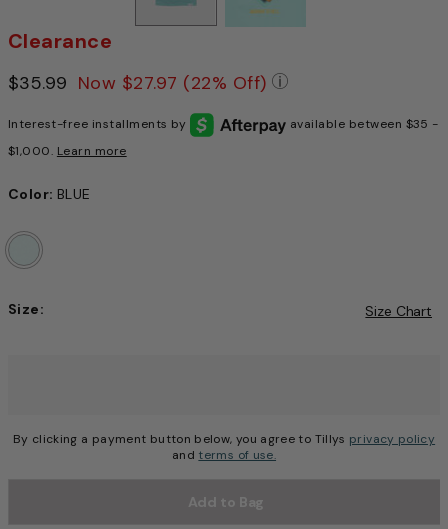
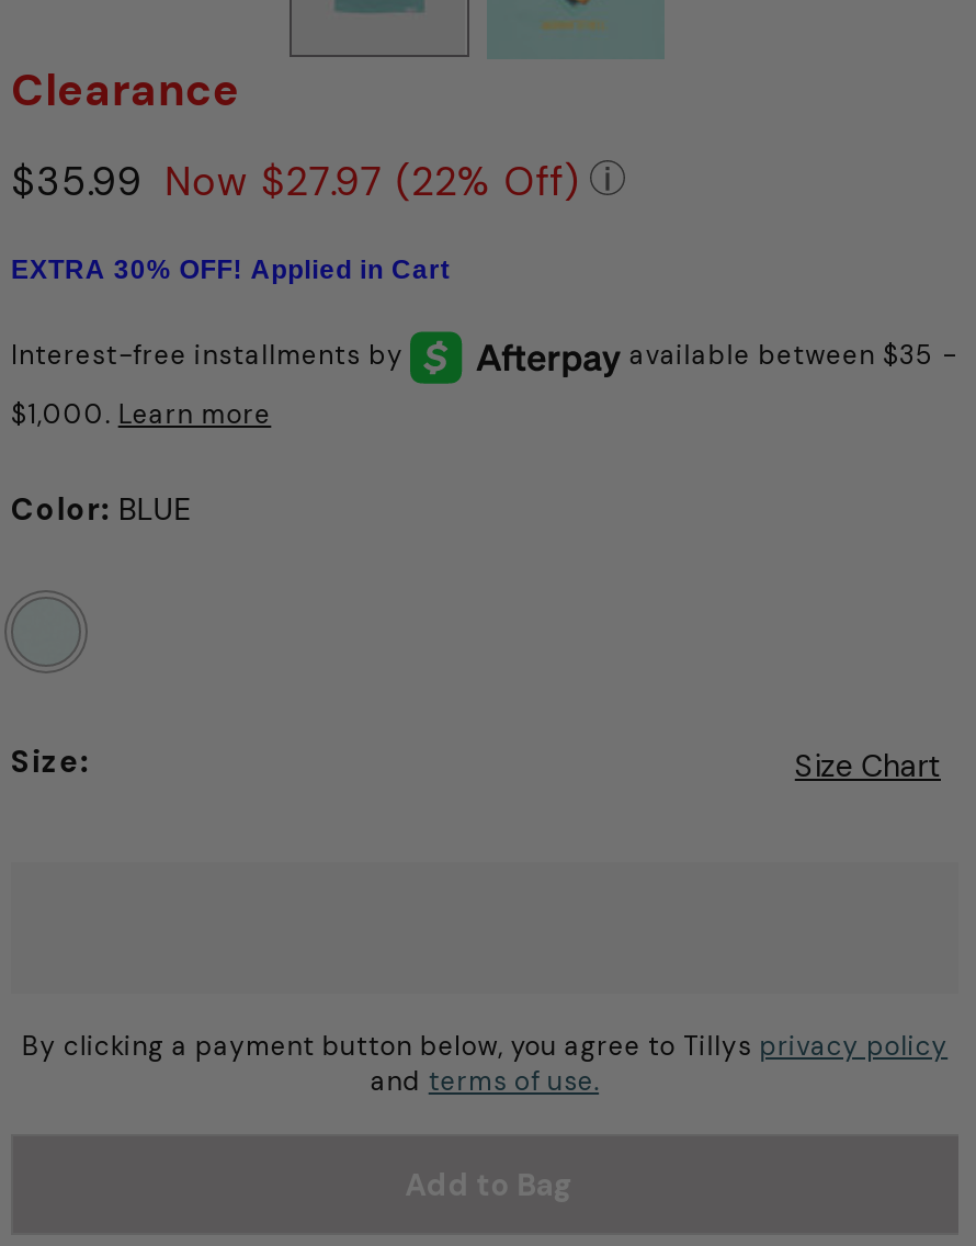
+ EXTRA 30% OFF! Applied in Cart
